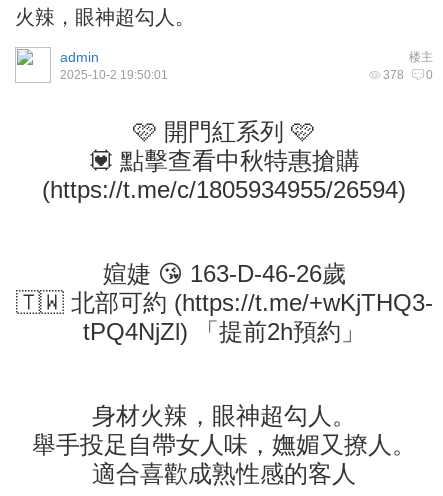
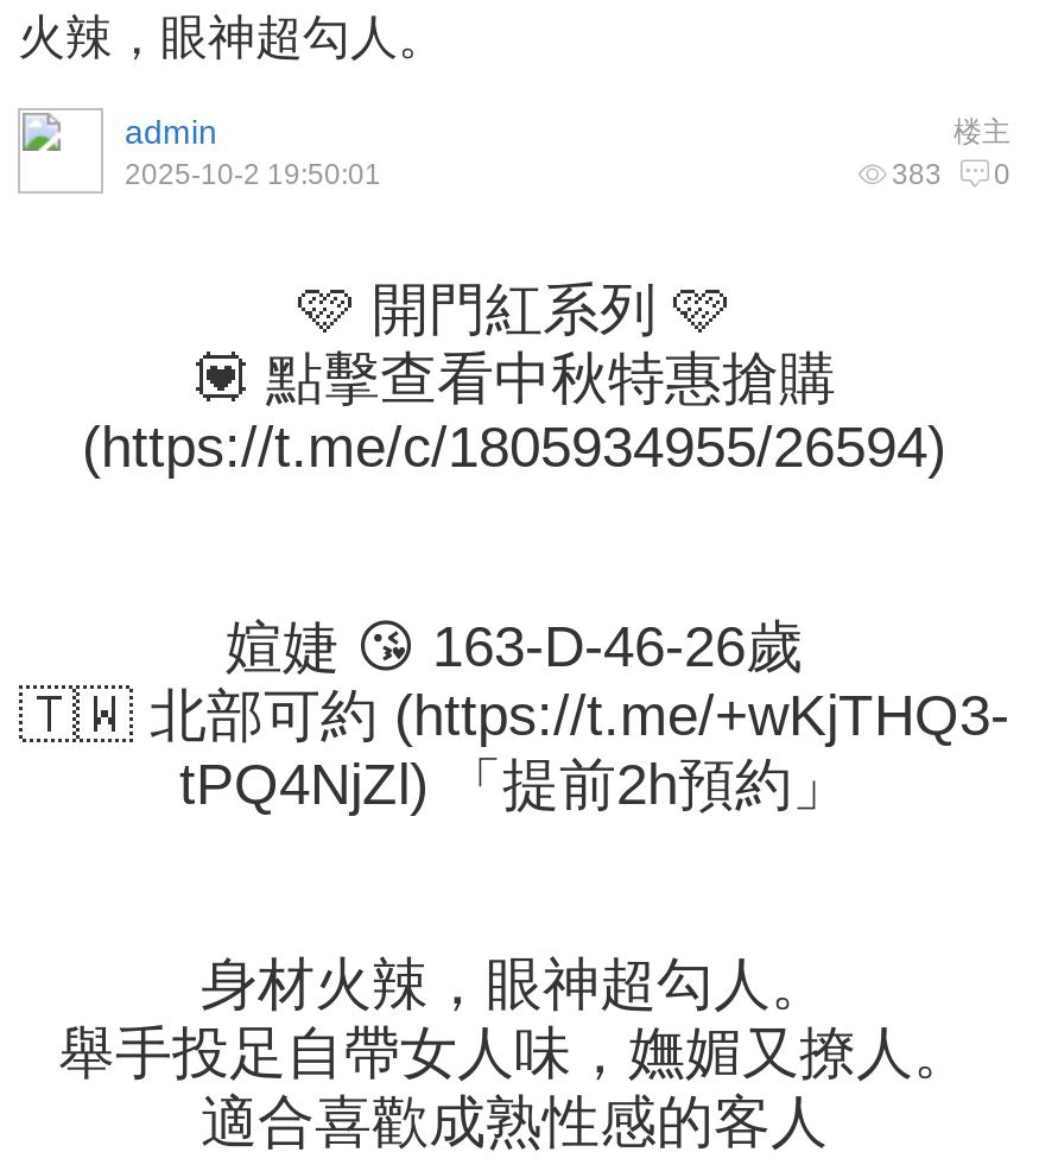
- 378 0
+ 383 0
